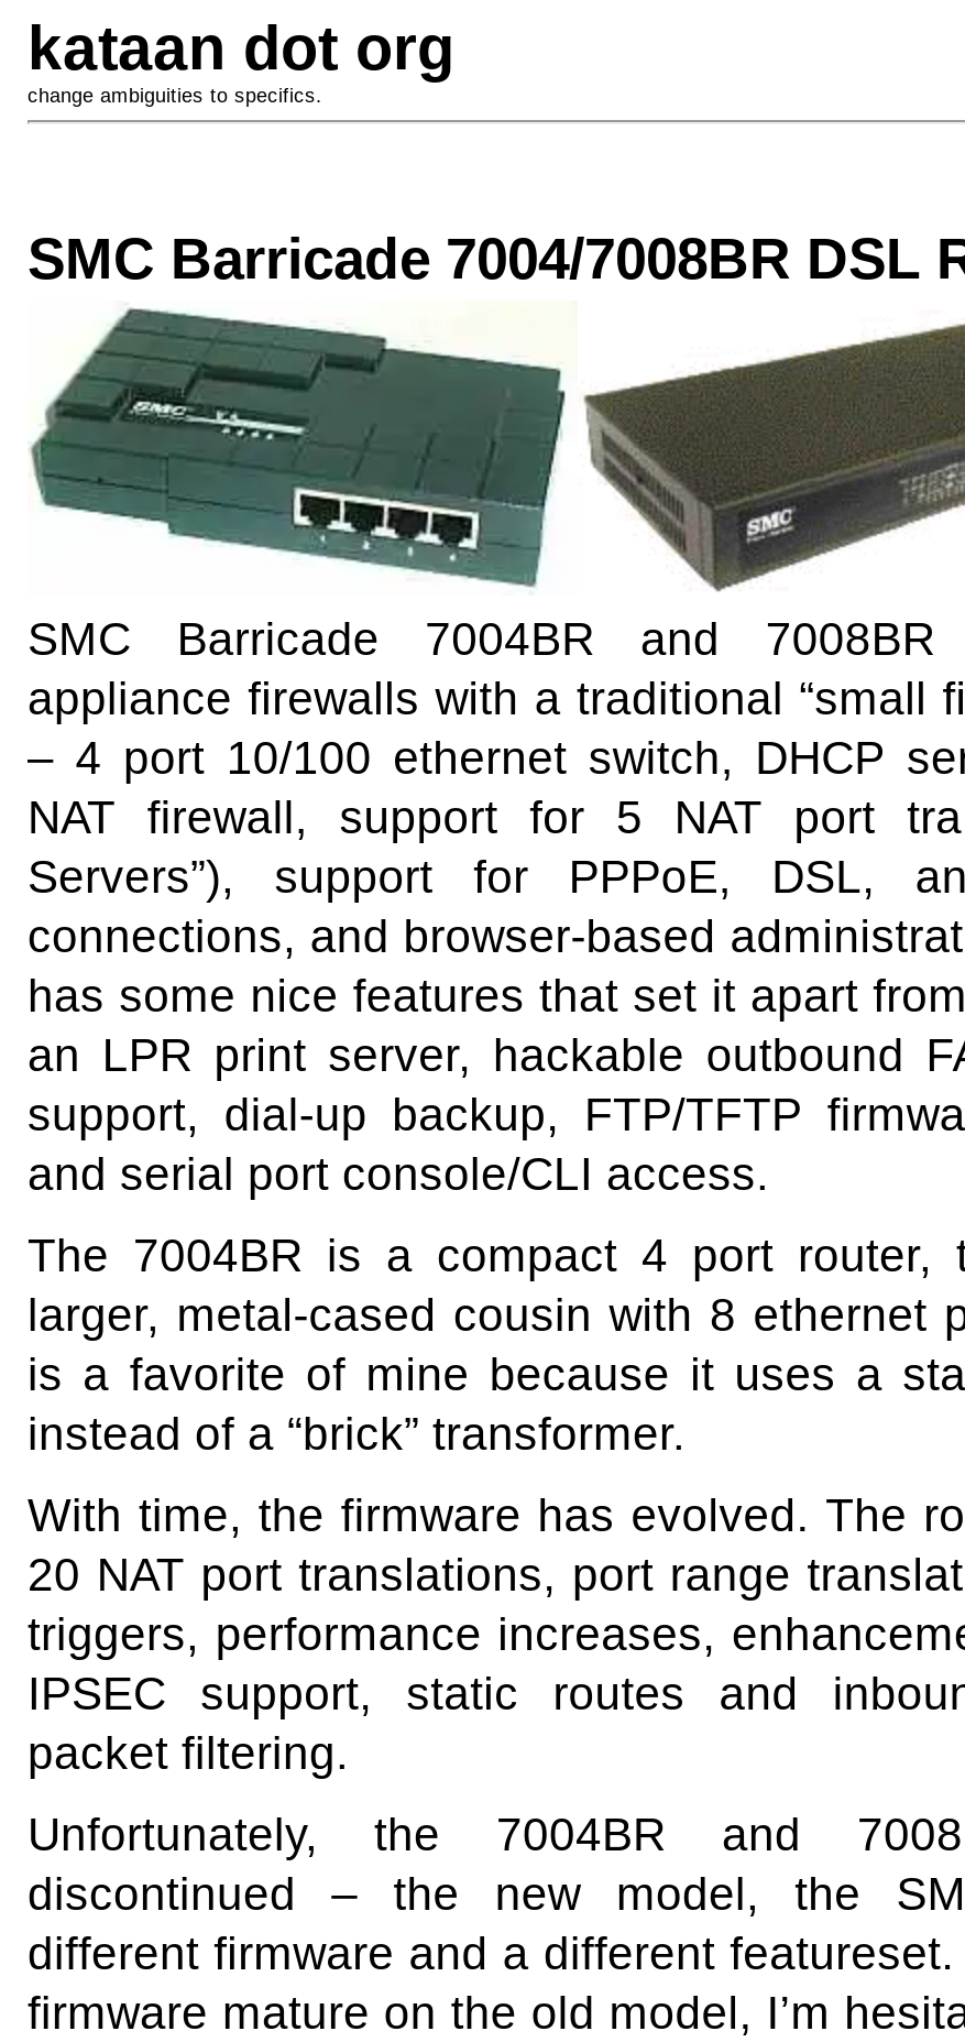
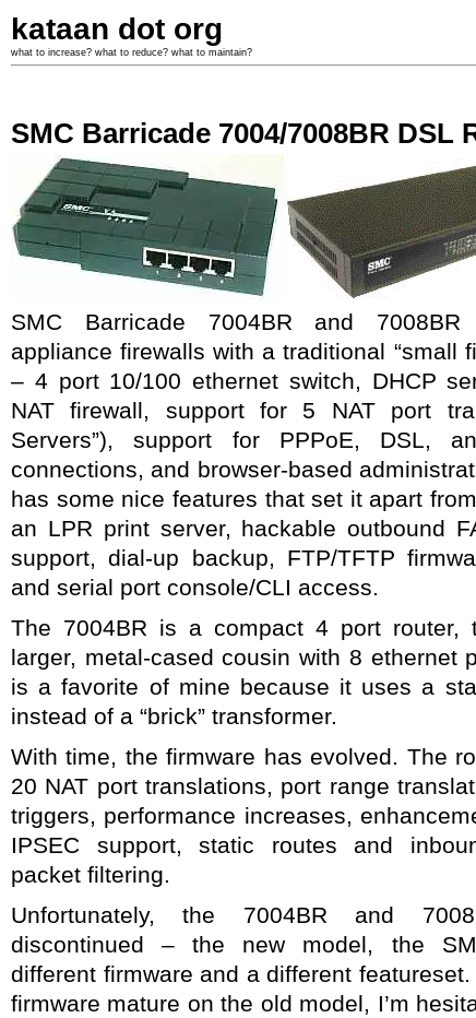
- change ambiguities to specifics.
+ what to increase? what to reduce? what to maintain?
